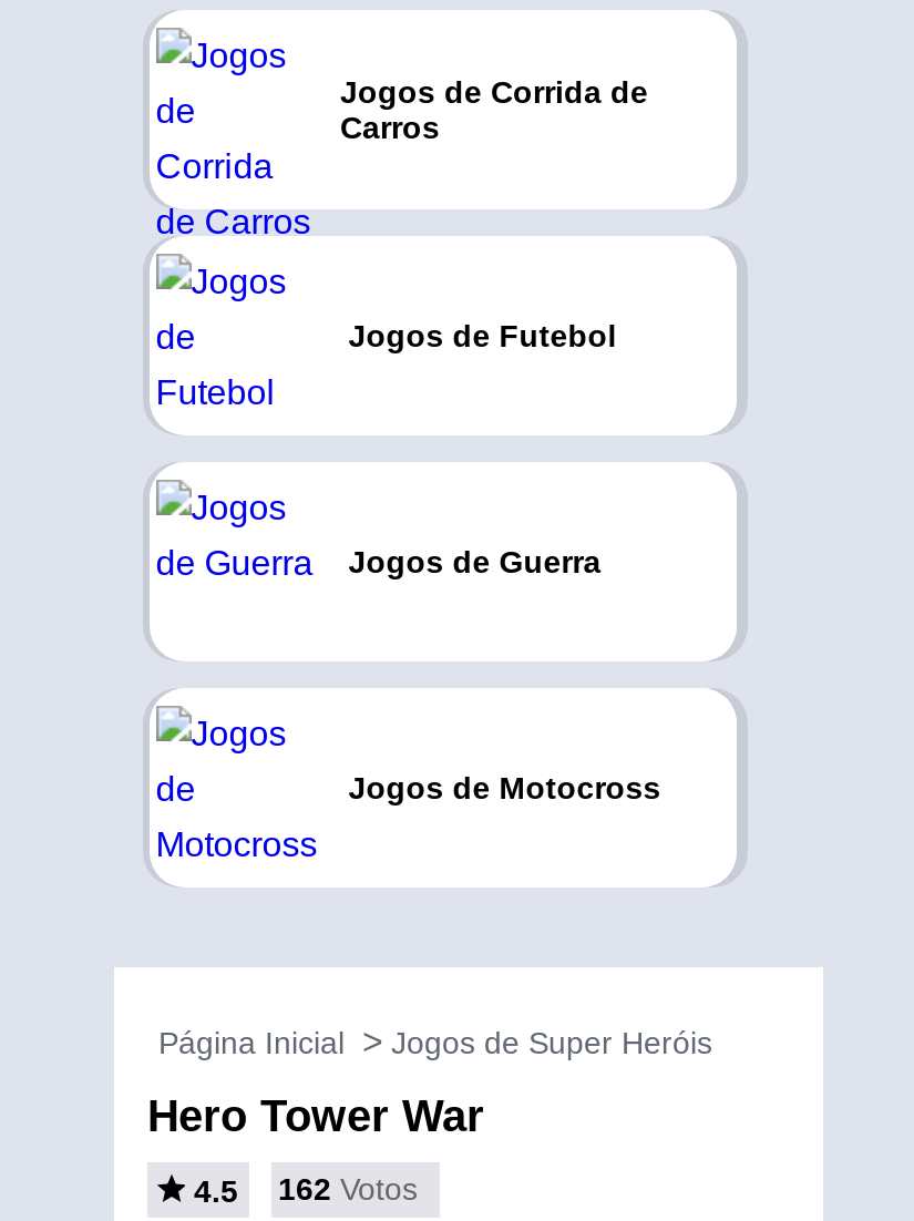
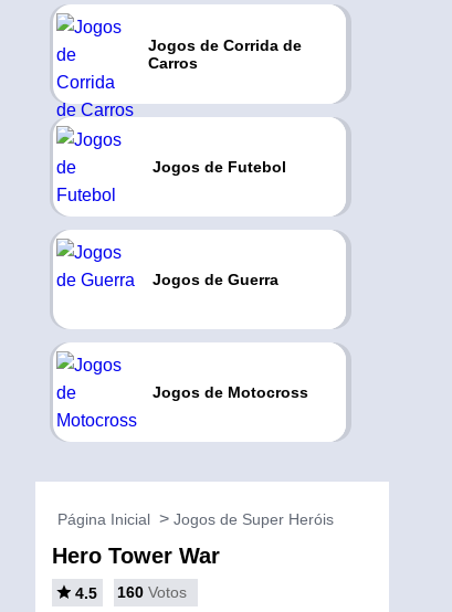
- 4.5 162 Votos
+ 4.5 160 Votos
